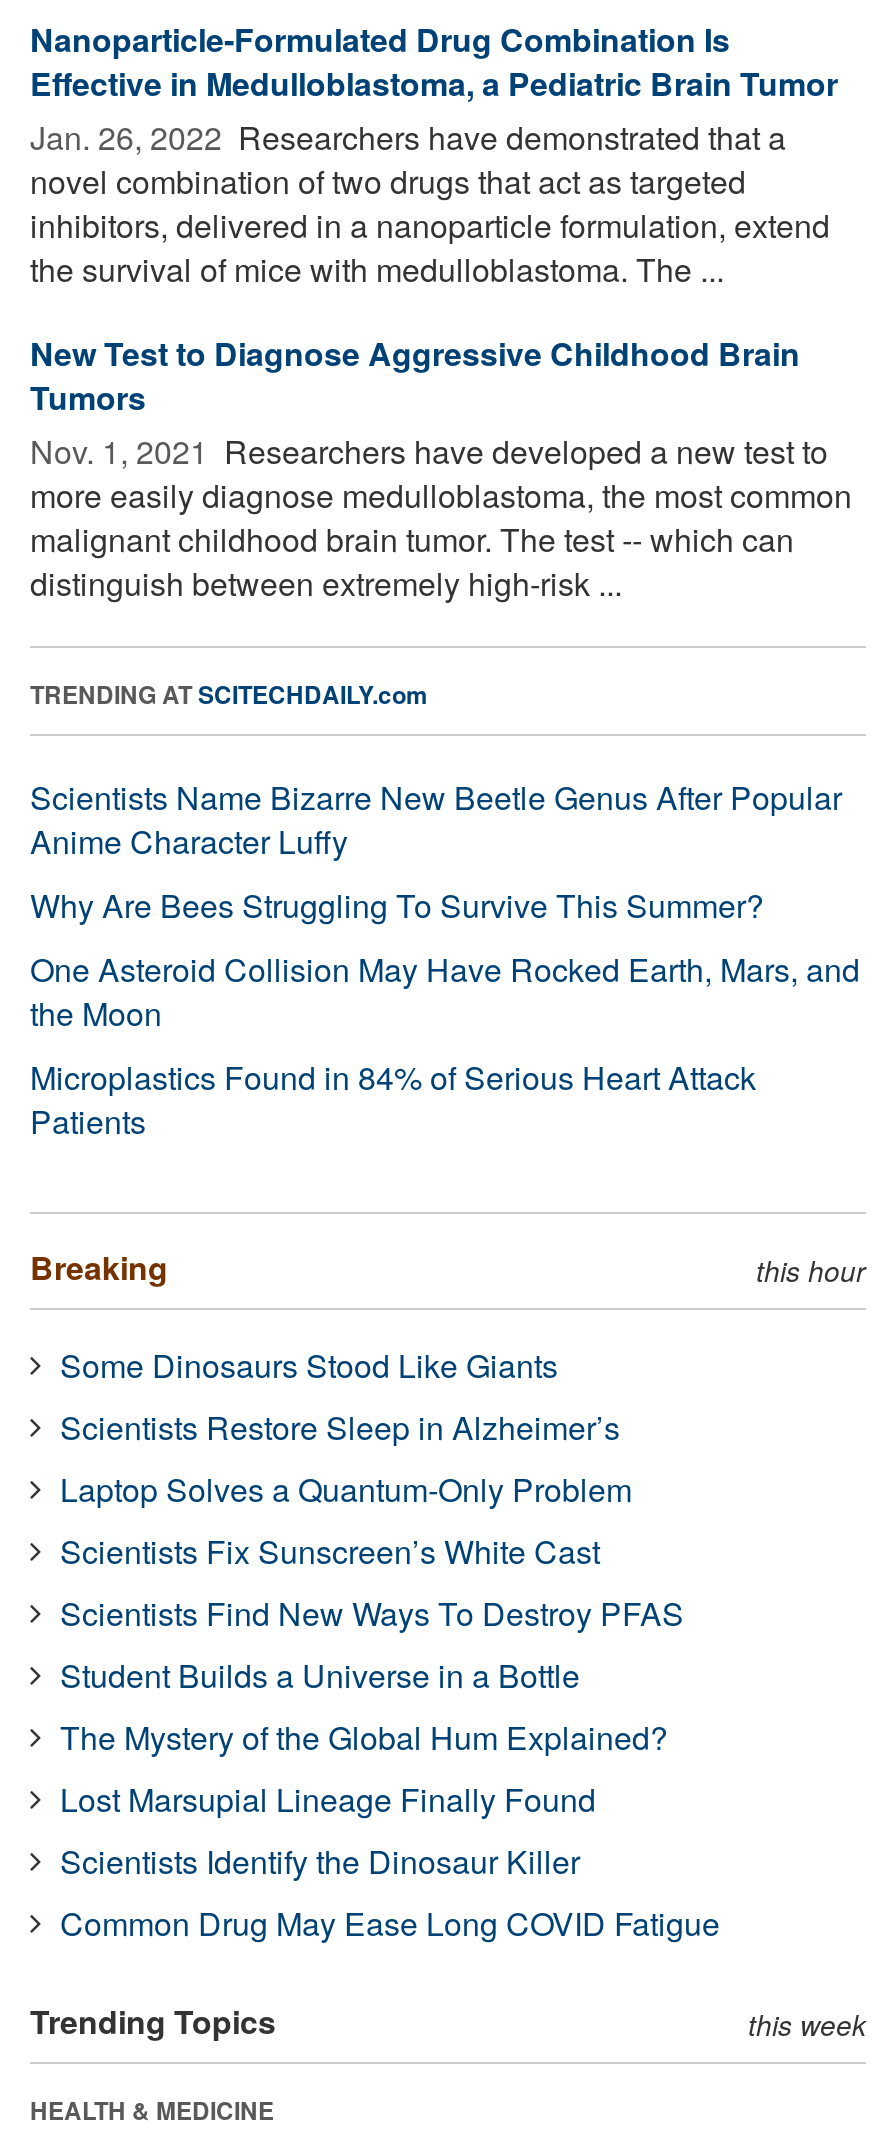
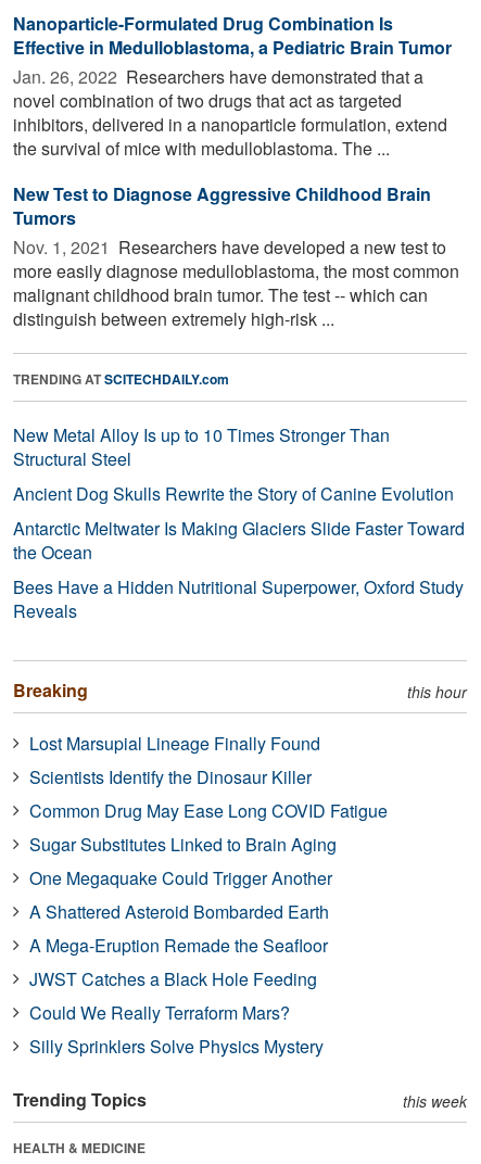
- Scientists Name Bizarre New Beetle Genus After Popular
- Anime Character Luffy
- Why Are Bees Struggling To Survive This Summer?
- One Asteroid Collision May Have Rocked Earth, Mars, and
- the Moon
- Microplastics Found in 84% of Serious Heart Attack
- Patients
+ New Metal Alloy Is up to 10 Times Stronger Than
+ Structural Steel
+ Ancient Dog Skulls Rewrite the Story of Canine Evolution
+ Antarctic Meltwater Is Making Glaciers Slide Faster Toward
+ the Ocean
+ Bees Have a Hidden Nutritional Superpower, Oxford Study
+ Reveals

- Some Dinosaurs Stood Like Giants
- Scientists Restore Sleep in Alzheimer’s
- Laptop Solves a Quantum-Only Problem
- Scientists Fix Sunscreen’s White Cast
- Scientists Find New Ways To Destroy PFAS
- Student Builds a Universe in a Bottle
- The Mystery of the Global Hum Explained?

moved up: Lost Marsupial Lineage Finally Found | Scientists Identify the Dinosaur Killer | Common Drug May Ease Long COVID Fatigue

+ Sugar Substitutes Linked to Brain Aging
+ One Megaquake Could Trigger Another
+ A Shattered Asteroid Bombarded Earth
+ A Mega-Eruption Remade the Seafloor
+ JWST Catches a Black Hole Feeding
+ Could We Really Terraform Mars?
+ Silly Sprinklers Solve Physics Mystery
